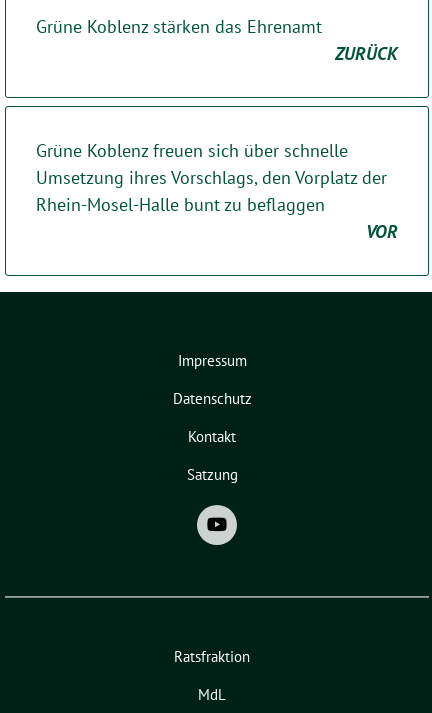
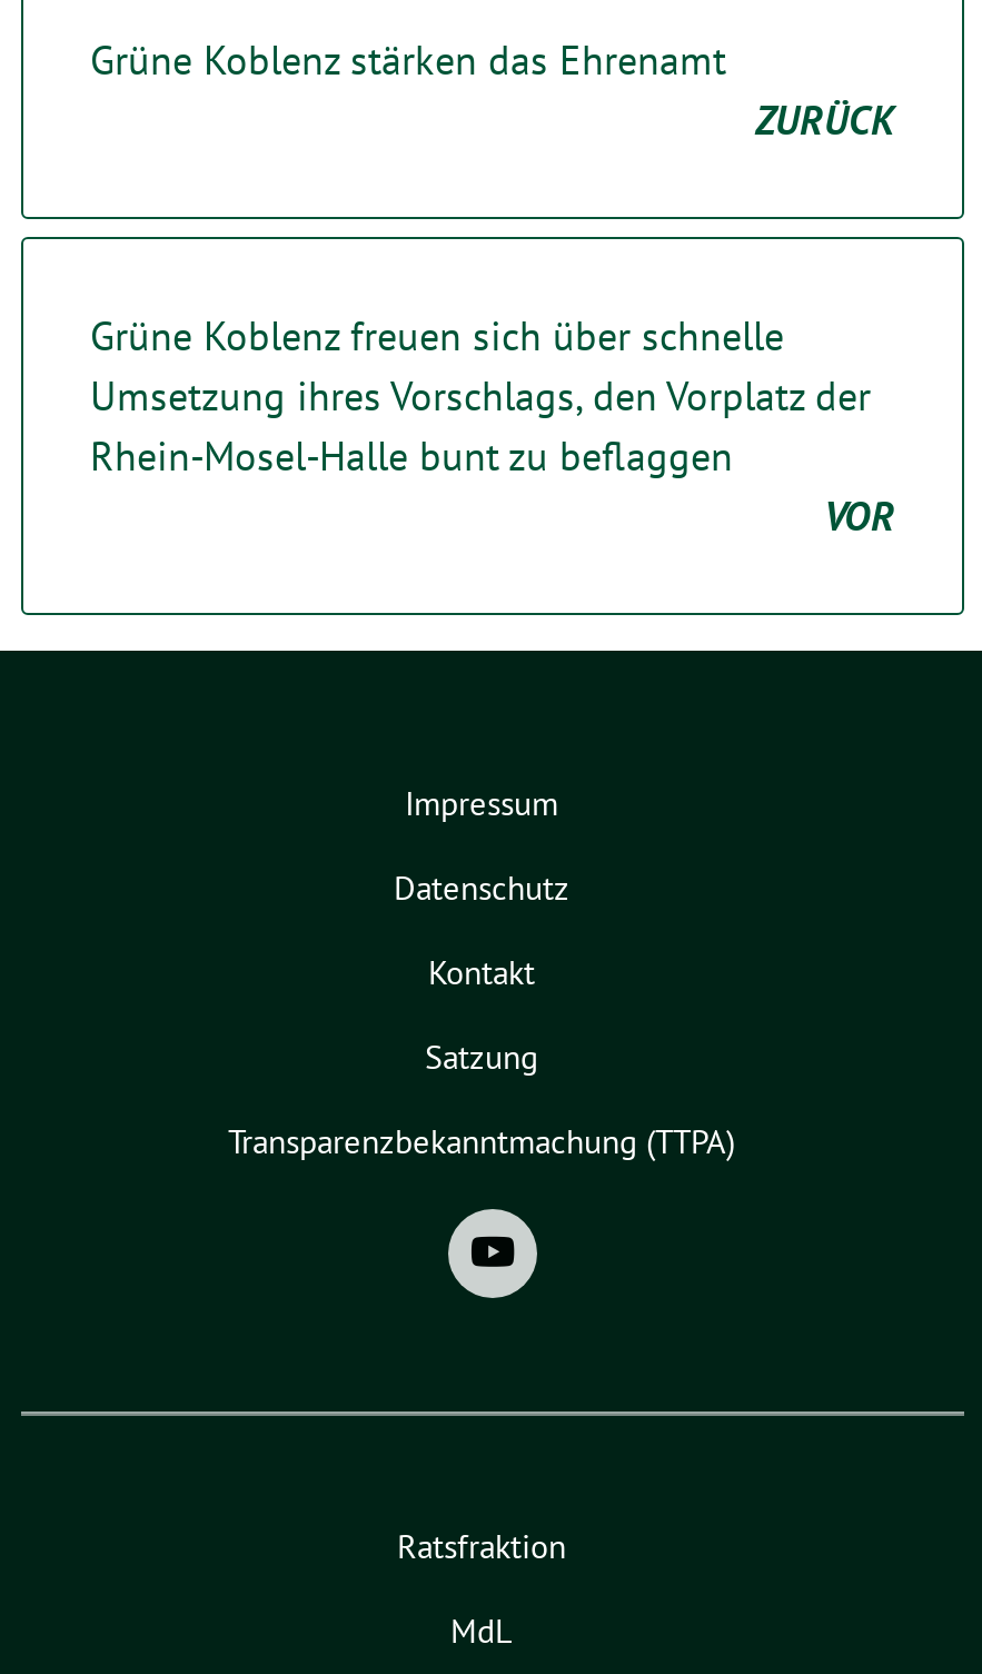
+ Transparenzbekanntmachung (TTPA)
